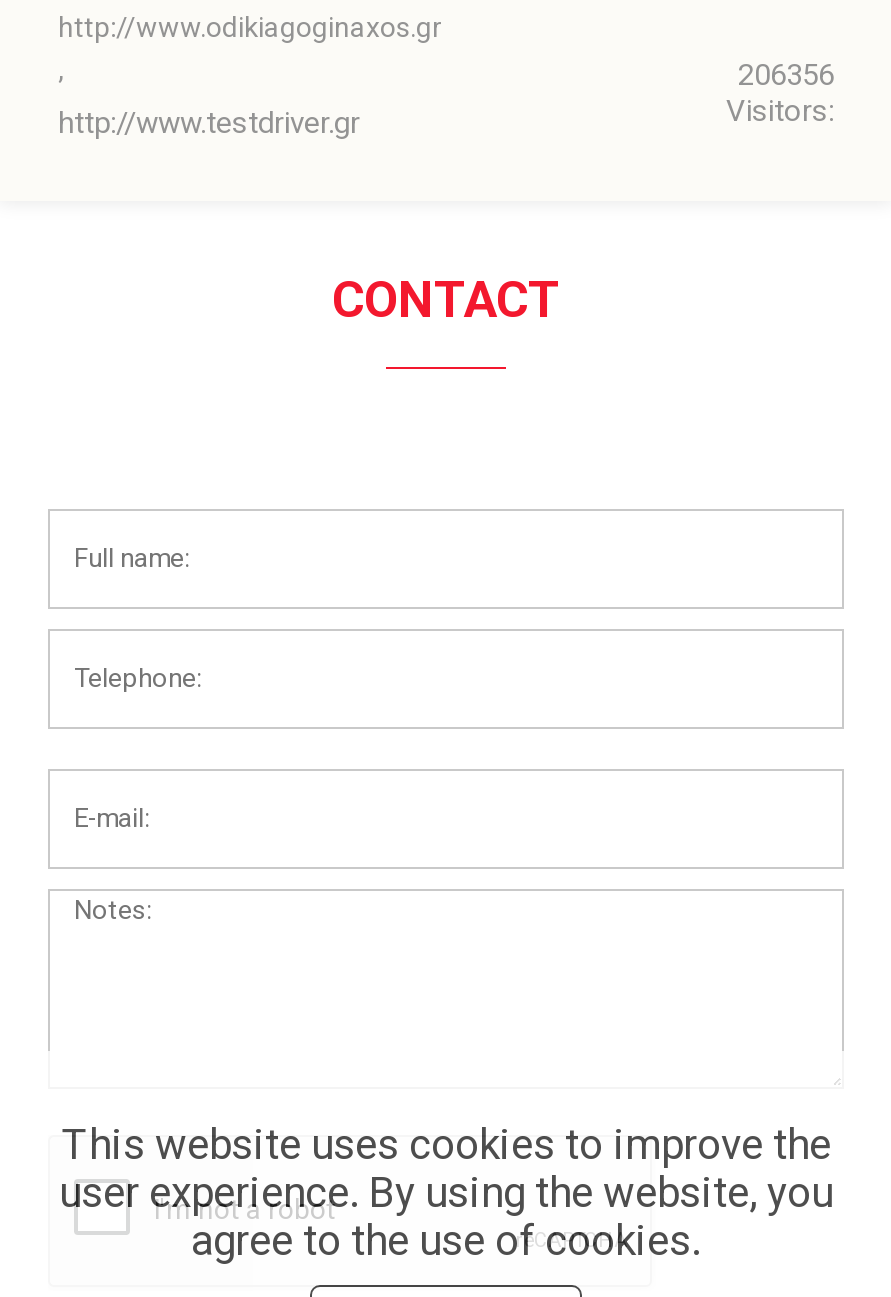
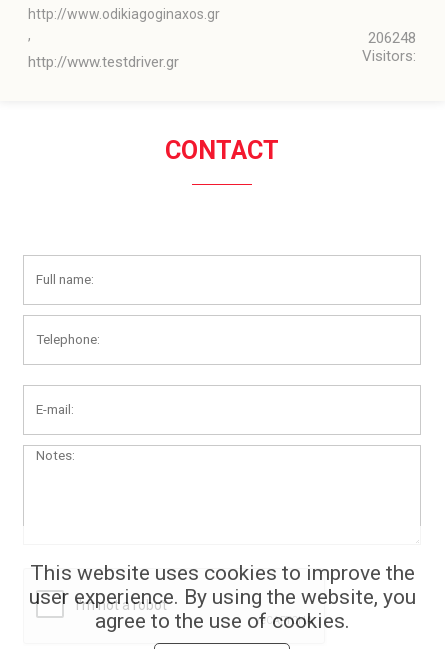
- 206356
+ 206248
